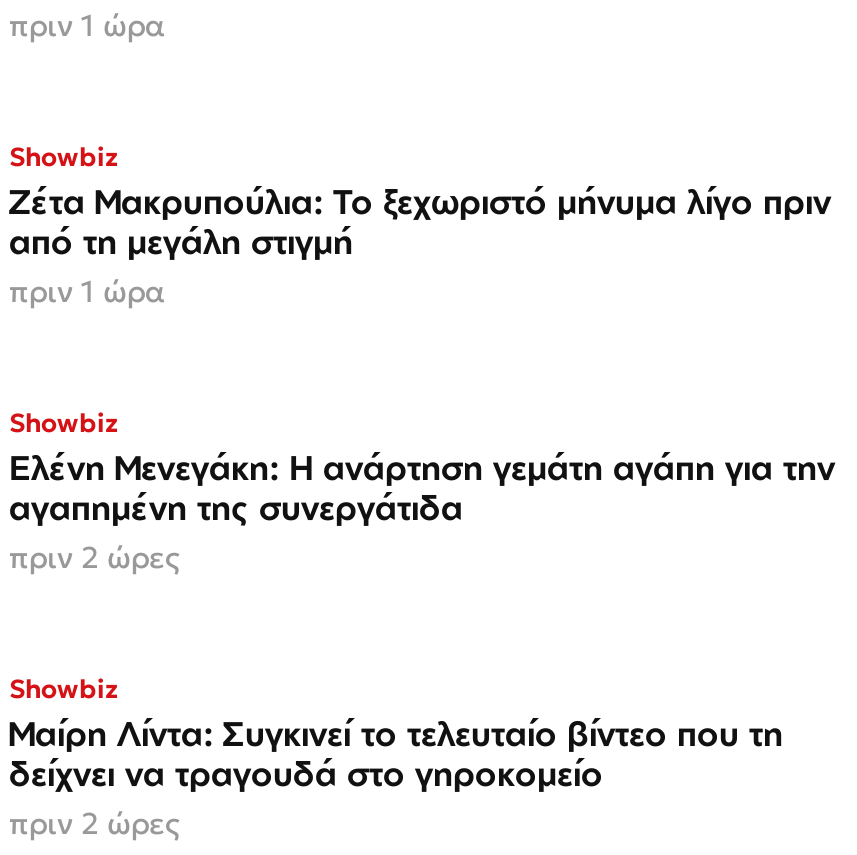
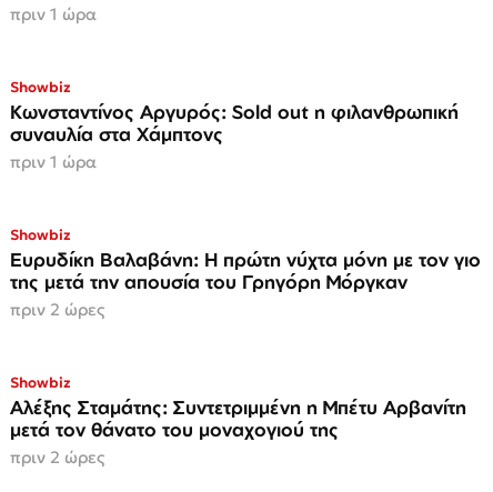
- Ζέτα Μακρυπούλια: Το ξεχωριστό μήνυμα λίγο πριν
- από τη μεγάλη στιγμή
+ Κωνσταντίνος Αργυρός: Sold out η φιλανθρωπική
+ συναυλία στα Χάμπτονς

- Ελένη Μενεγάκη: Η ανάρτηση γεμάτη αγάπη για την
- αγαπημένη της συνεργάτιδα
+ Ευρυδίκη Βαλαβάνη: Η πρώτη νύχτα μόνη με τον γιο
+ της μετά την απουσία του Γρηγόρη Μόργκαν

- Μαίρη Λίντα: Συγκινεί το τελευταίο βίντεο που τη
- δείχνει να τραγουδά στο γηροκομείο
+ Αλέξης Σταμάτης: Συντετριμμένη η Μπέτυ Αρβανίτη
+ μετά τον θάνατο του μοναχογιού της
